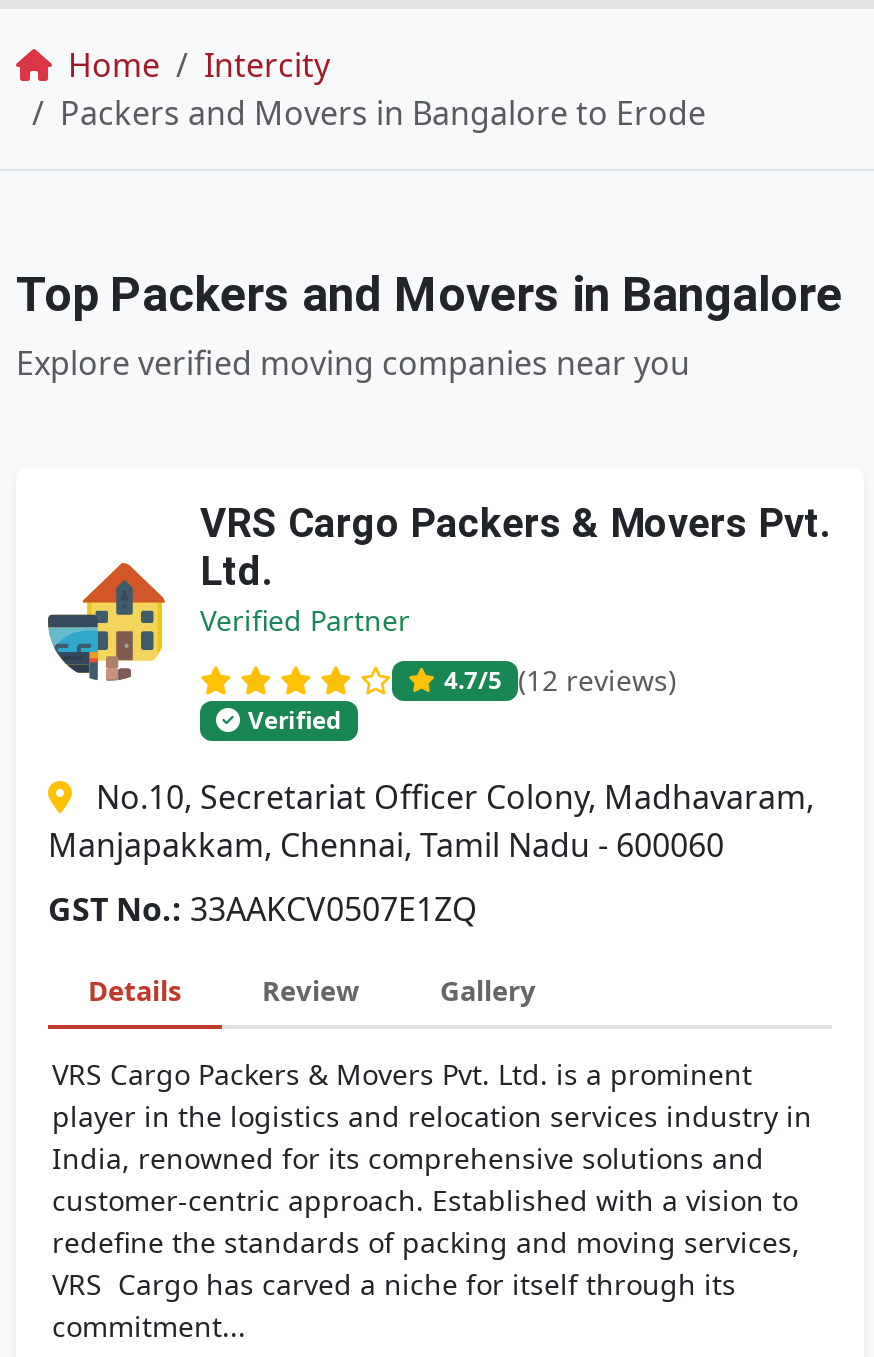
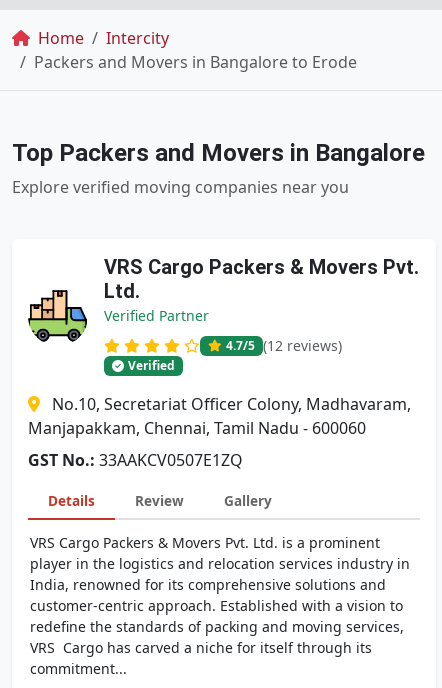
- [image]
+ [image]
